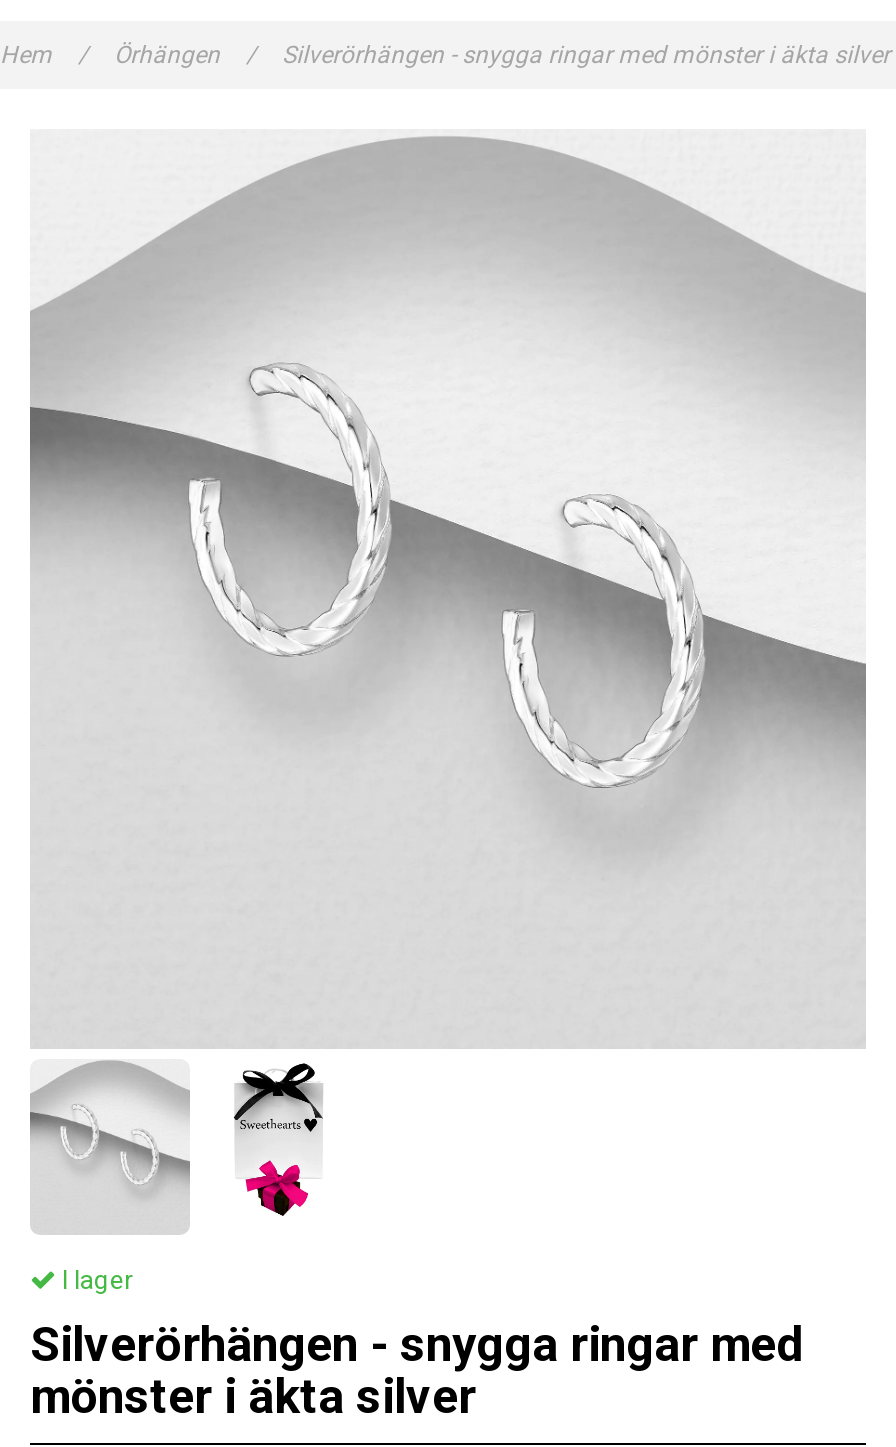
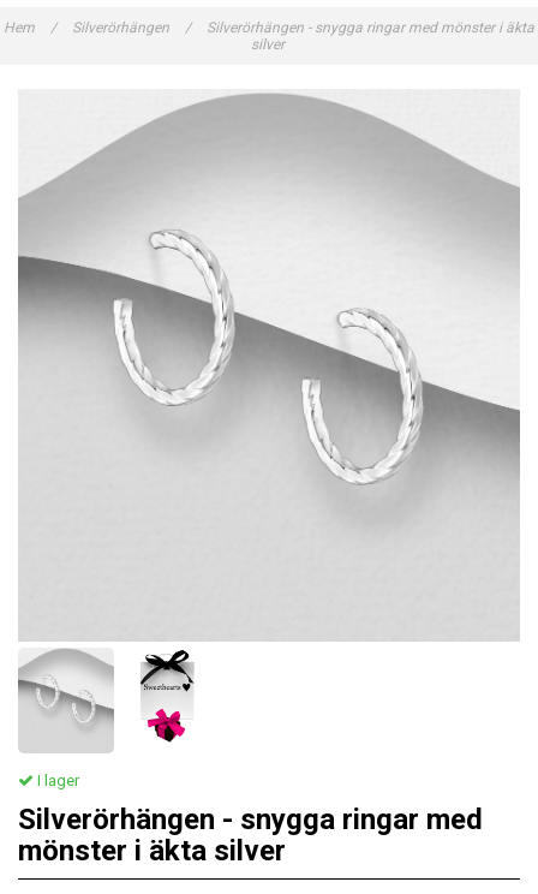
- Örhängen
+ Silverörhängen
